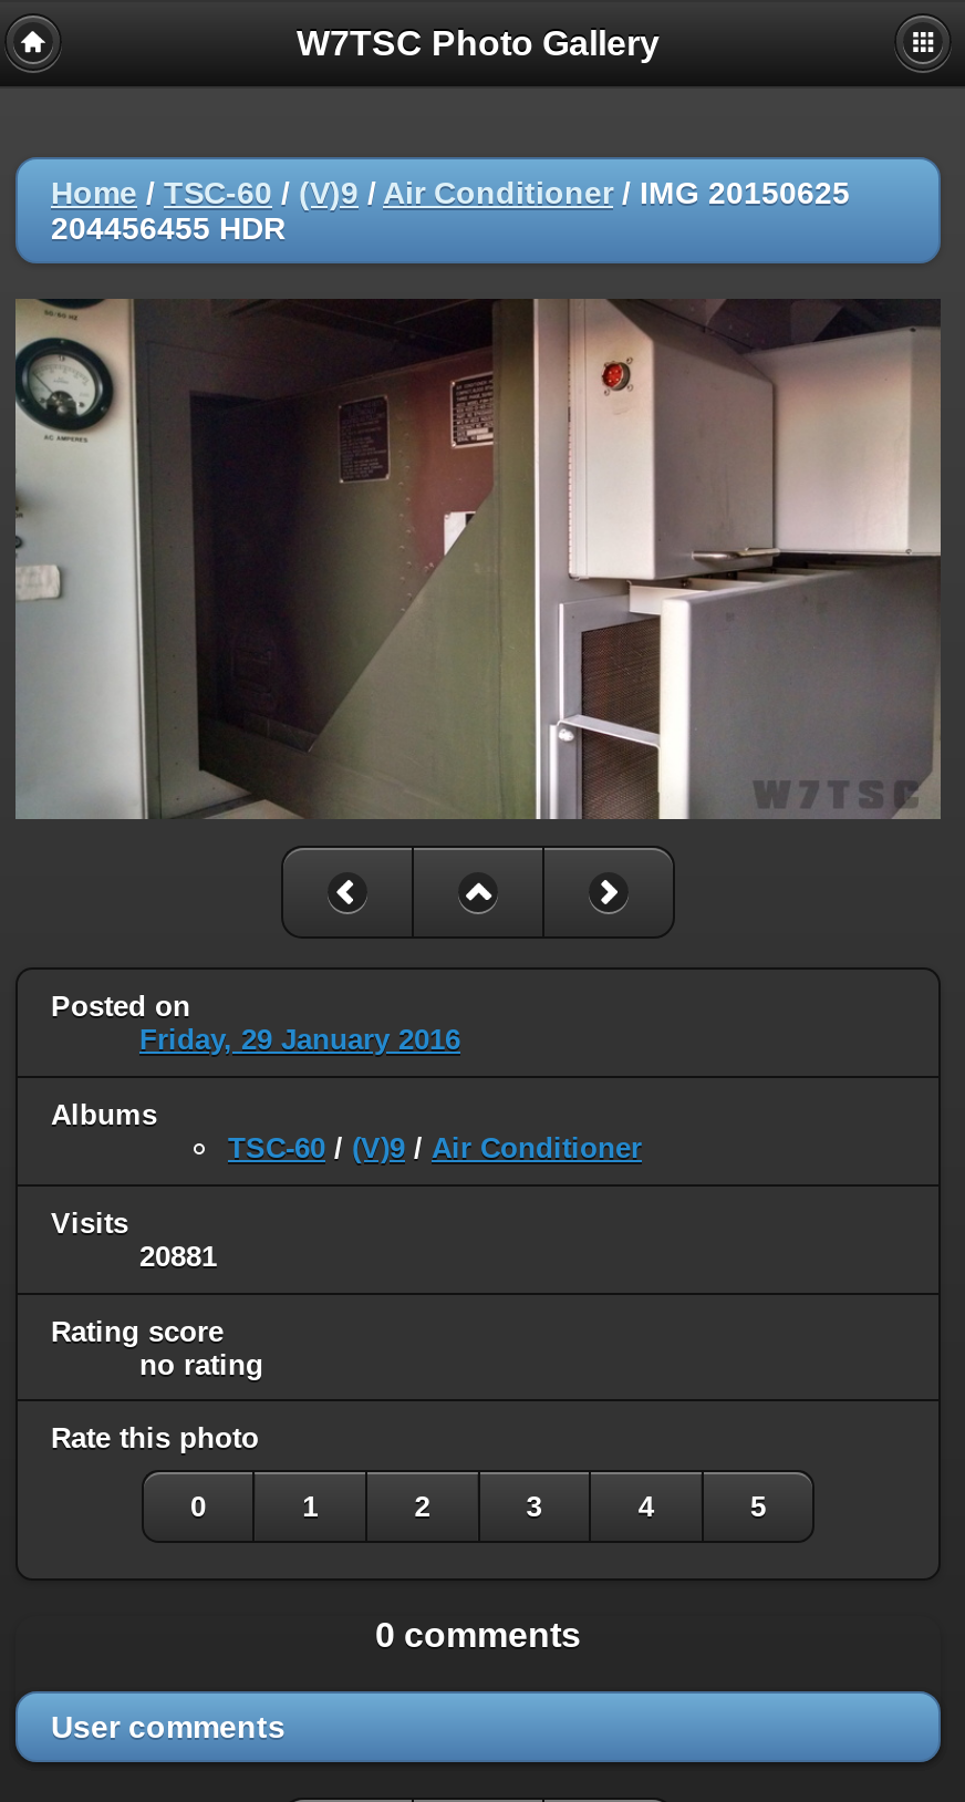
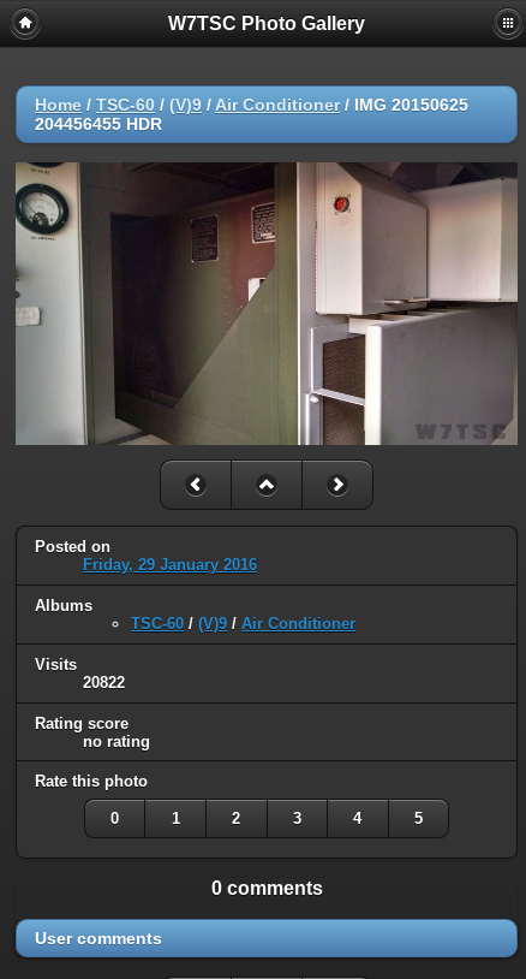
- 20881
+ 20822
